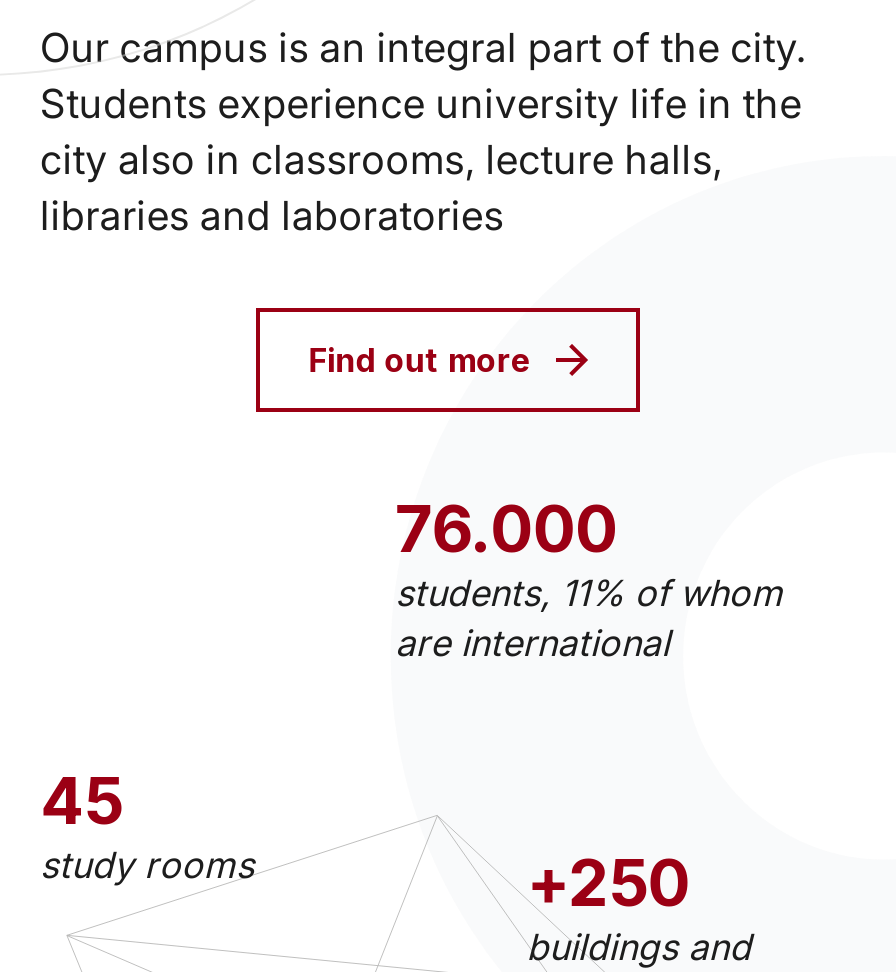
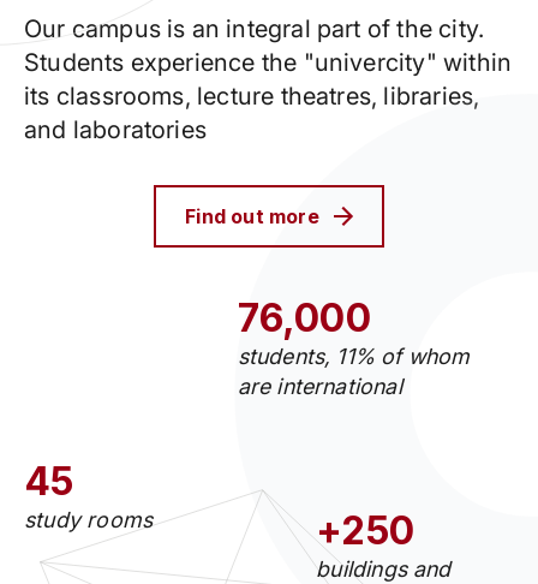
- Students experience university life in the
- city also in classrooms, lecture halls,
- libraries and laboratories
+ Students experience the "univercity" within
+ its classrooms, lecture theatres, libraries,
+ and laboratories

- 76.000
+ 76,000
